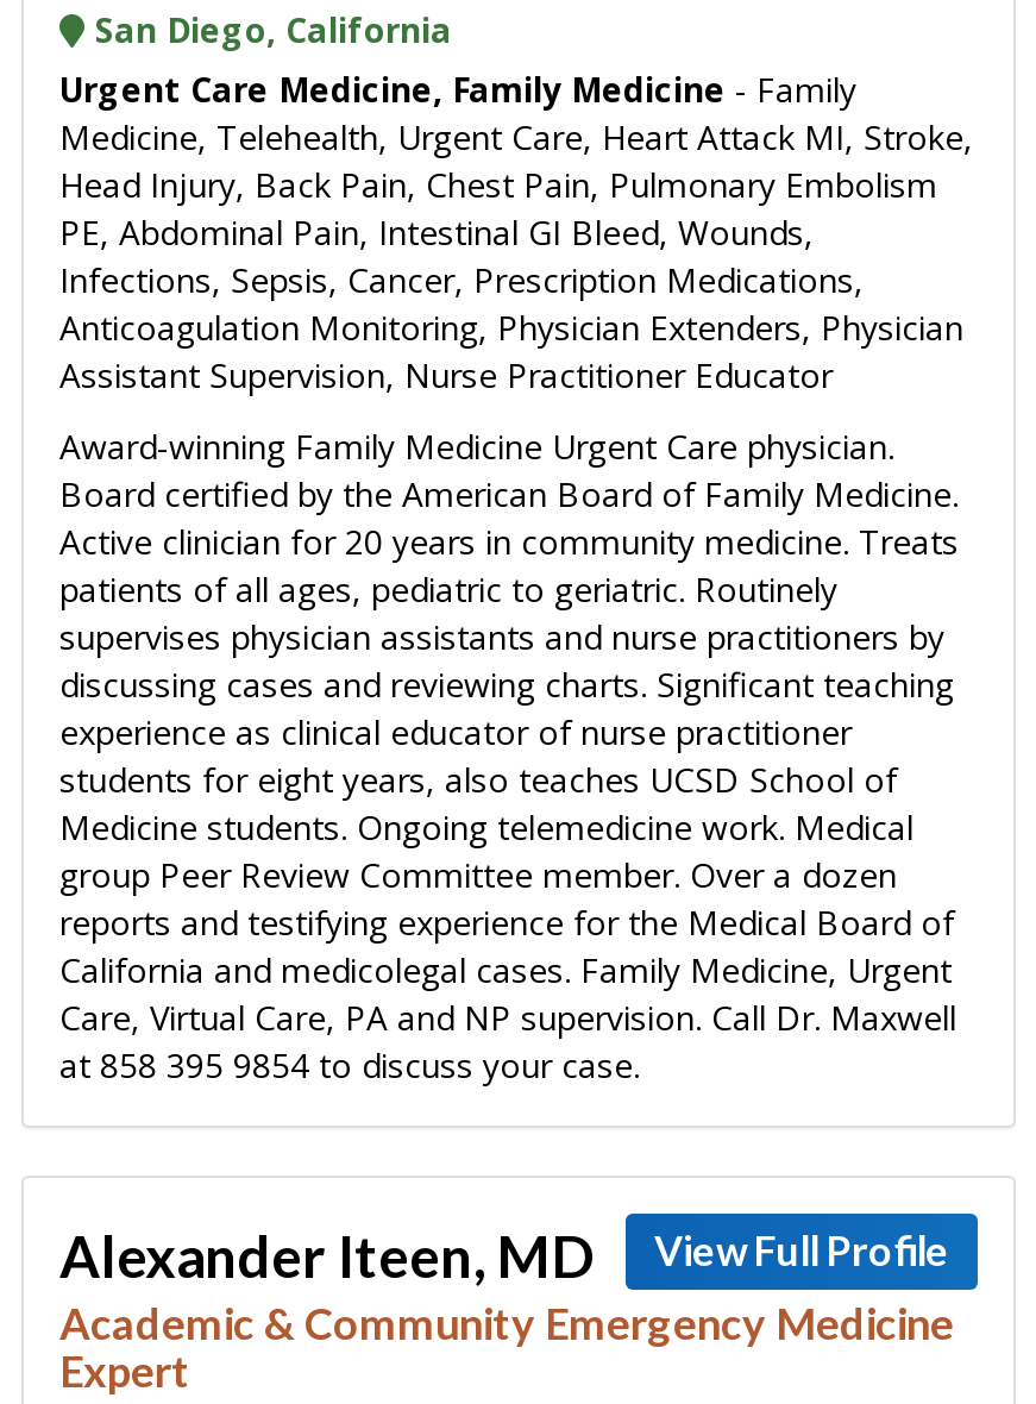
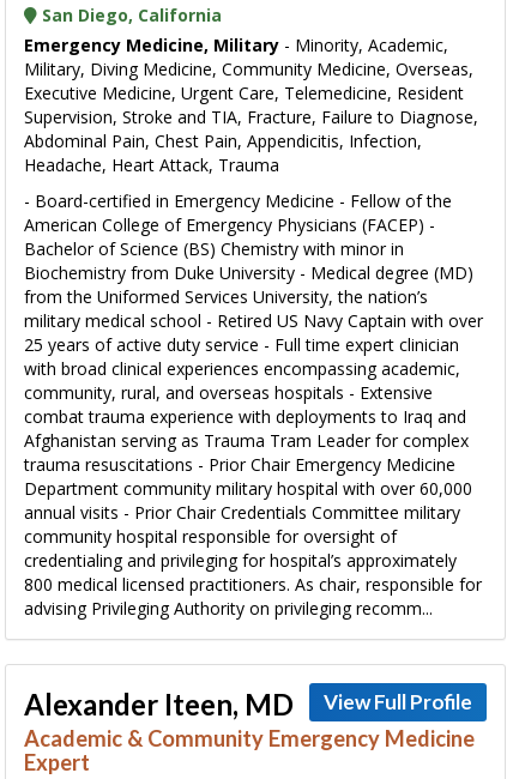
- Urgent Care Medicine, Family Medicine - Family
- Medicine, Telehealth, Urgent Care, Heart Attack MI, Stroke,
- Head Injury, Back Pain, Chest Pain, Pulmonary Embolism
- PE, Abdominal Pain, Intestinal GI Bleed, Wounds,
- Infections, Sepsis, Cancer, Prescription Medications,
- Anticoagulation Monitoring, Physician Extenders, Physician
- Assistant Supervision, Nurse Practitioner Educator
+ Emergency Medicine, Military - Minority, Academic,
+ Military, Diving Medicine, Community Medicine, Overseas,
+ Executive Medicine, Urgent Care, Telemedicine, Resident
+ Supervision, Stroke and TIA, Fracture, Failure to Diagnose,
+ Abdominal Pain, Chest Pain, Appendicitis, Infection,
+ Headache, Heart Attack, Trauma

- Award-winning Family Medicine Urgent Care physician.
- Board certified by the American Board of Family Medicine.
- Active clinician for 20 years in community medicine. Treats
- patients of all ages, pediatric to geriatric. Routinely
- supervises physician assistants and nurse practitioners by
- discussing cases and reviewing charts. Significant teaching
- experience as clinical educator of nurse practitioner
- students for eight years, also teaches UCSD School of
- Medicine students. Ongoing telemedicine work. Medical
- group Peer Review Committee member. Over a dozen
- reports and testifying experience for the Medical Board of
- California and medicolegal cases. Family Medicine, Urgent
- Care, Virtual Care, PA and NP supervision. Call Dr. Maxwell
- at 858 395 9854 to discuss your case.
+ - Board-certified in Emergency Medicine - Fellow of the
+ American College of Emergency Physicians (FACEP) -
+ Bachelor of Science (BS) Chemistry with minor in
+ Biochemistry from Duke University - Medical degree (MD)
+ from the Uniformed Services University, the nation’s
+ military medical school - Retired US Navy Captain with over
+ 25 years of active duty service - Full time expert clinician
+ with broad clinical experiences encompassing academic,
+ community, rural, and overseas hospitals - Extensive
+ combat trauma experience with deployments to Iraq and
+ Afghanistan serving as Trauma Tram Leader for complex
+ trauma resuscitations - Prior Chair Emergency Medicine
+ Department community military hospital with over 60,000
+ annual visits - Prior Chair Credentials Committee military
+ community hospital responsible for oversight of
+ credentialing and privileging for hospital’s approximately
+ 800 medical licensed practitioners. As chair, responsible for
+ advising Privileging Authority on privileging recomm...
